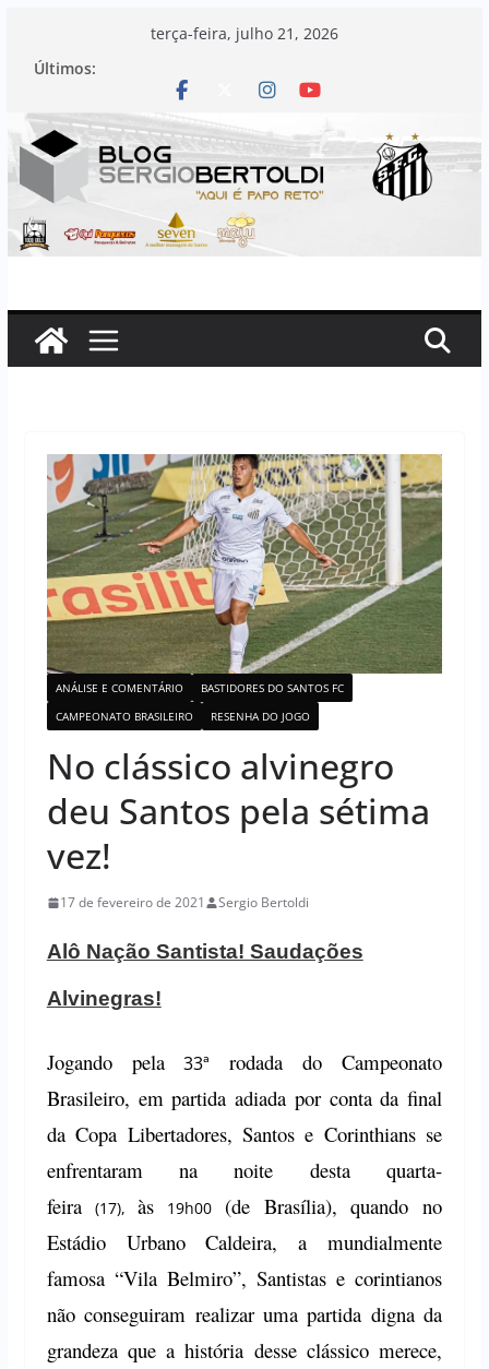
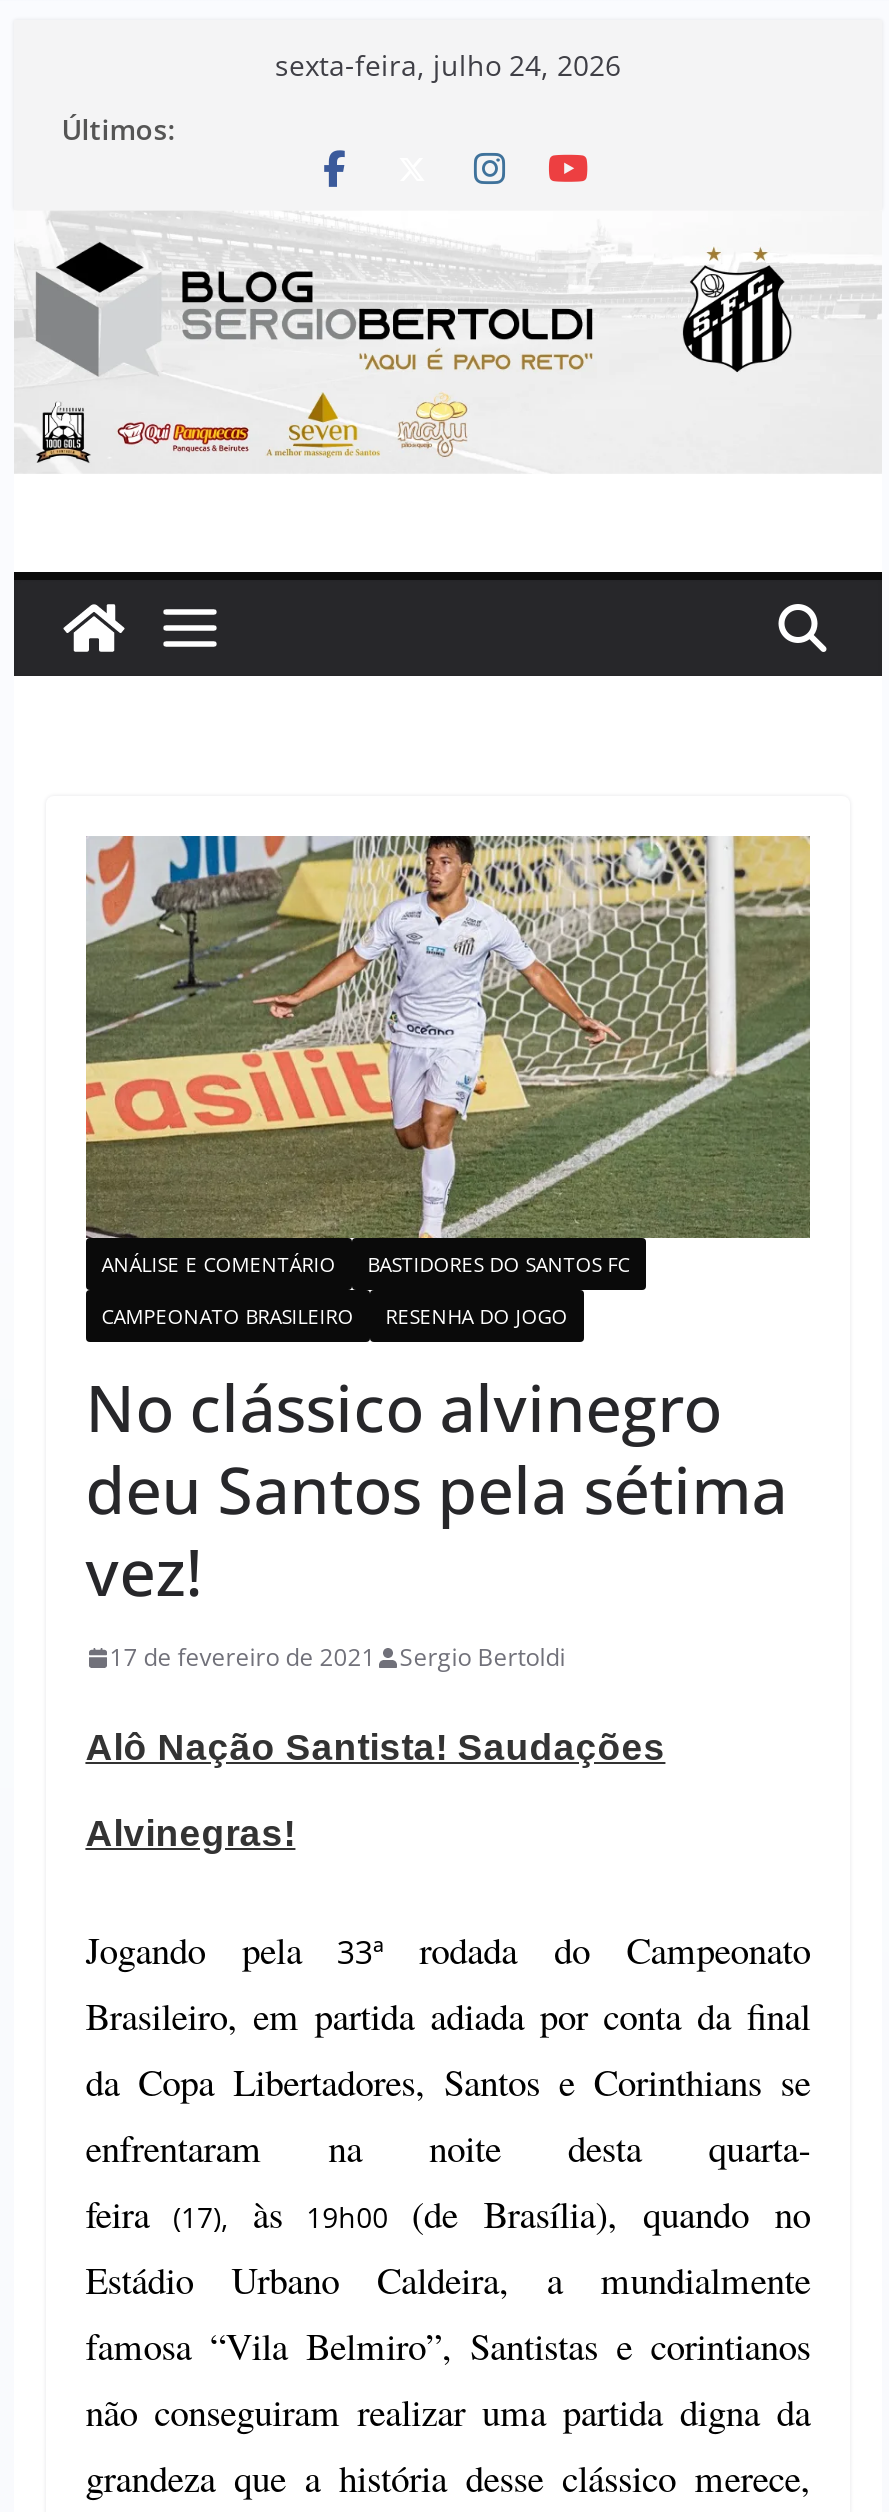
- terça-feira, julho 21, 2026
+ sexta-feira, julho 24, 2026
